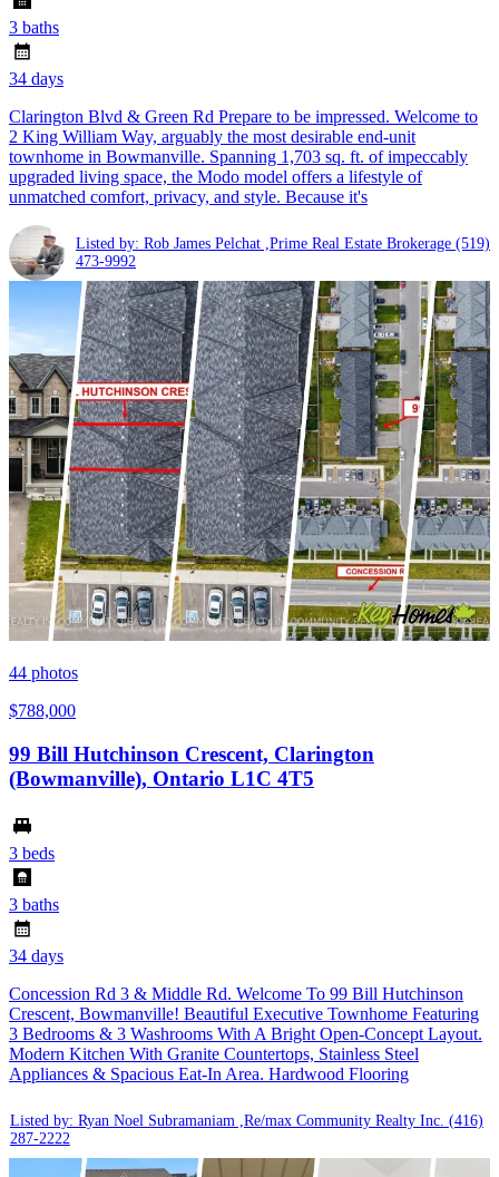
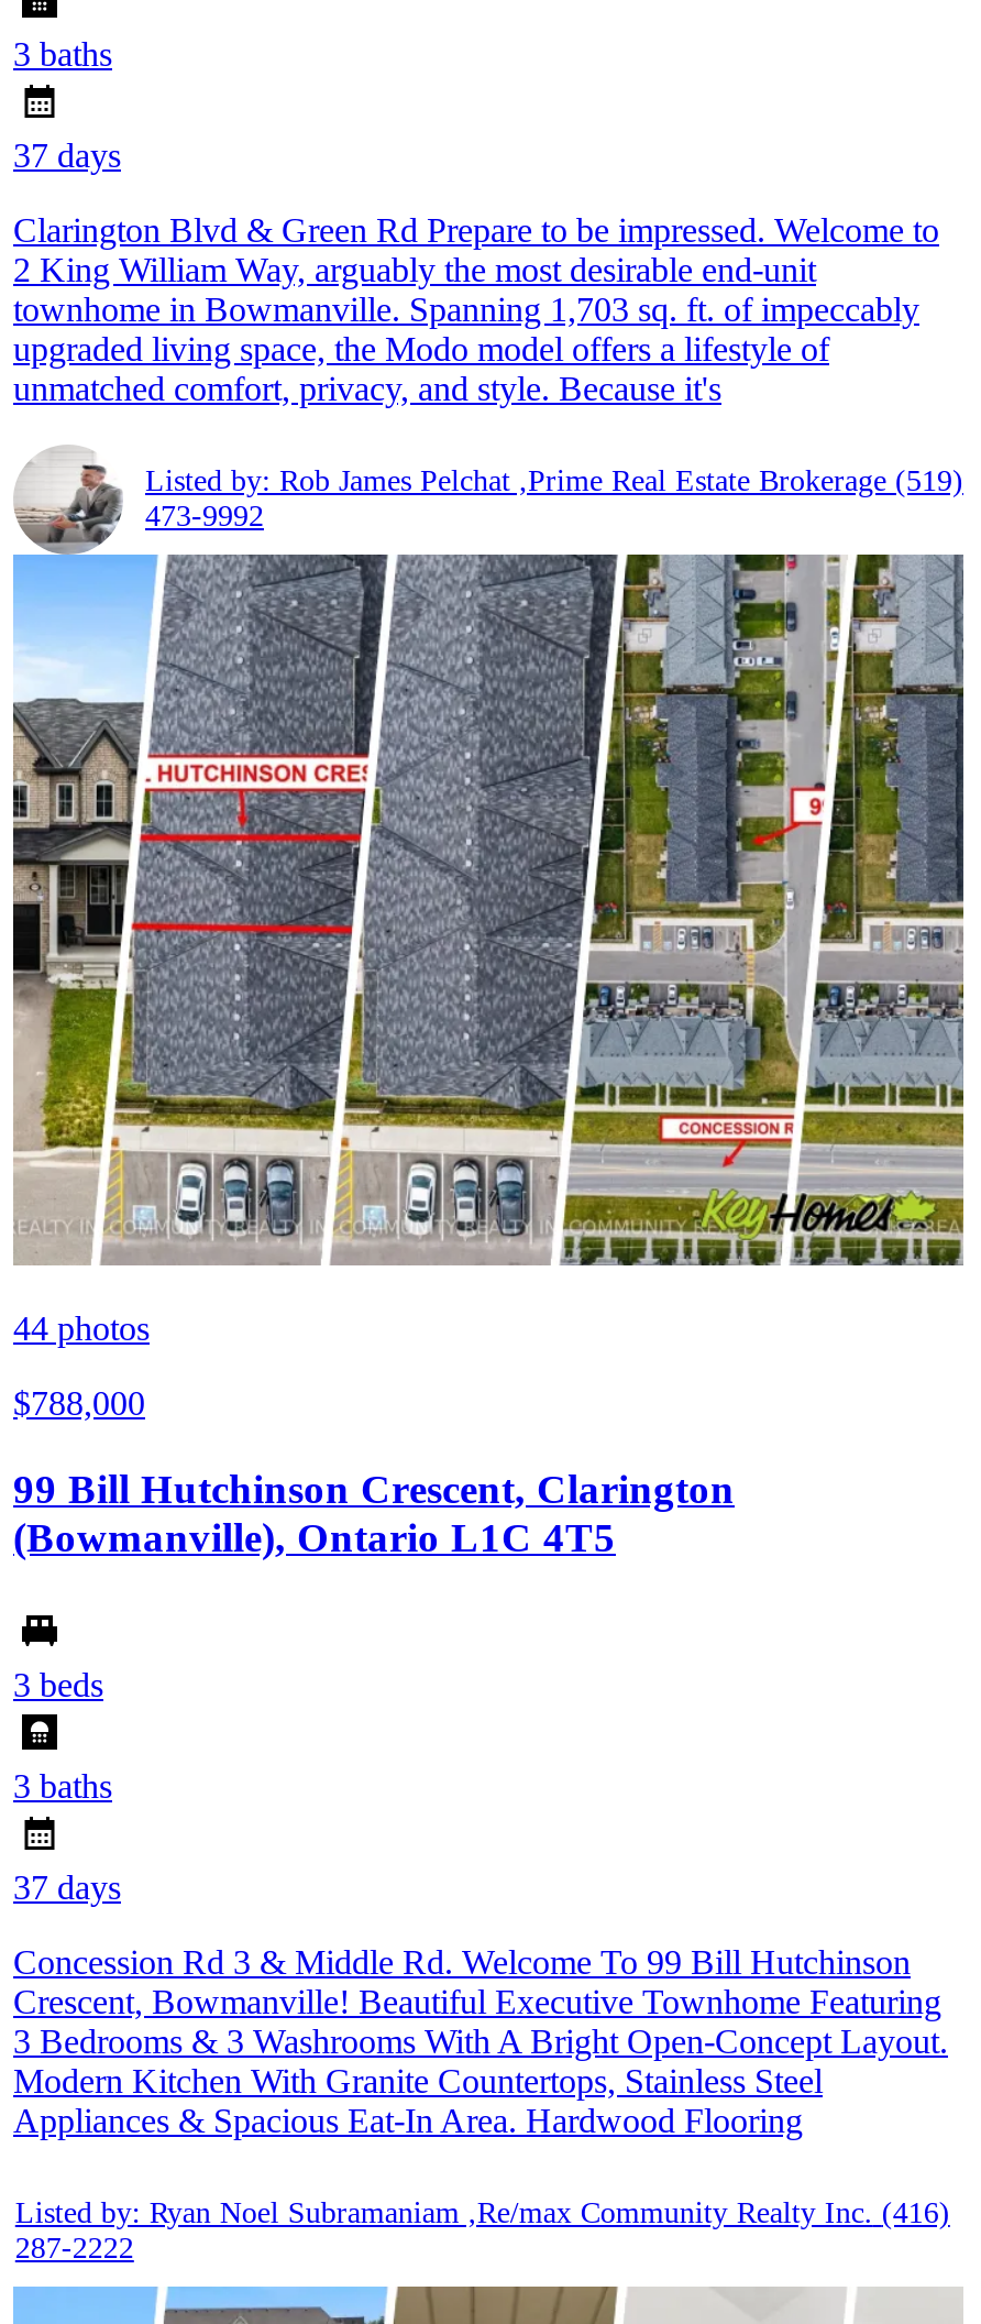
- 34 days
+ 37 days

- 34 days
+ 37 days
